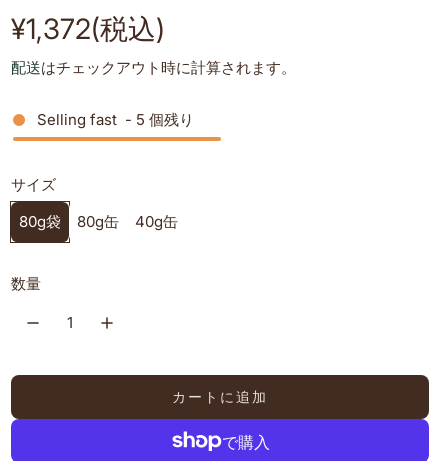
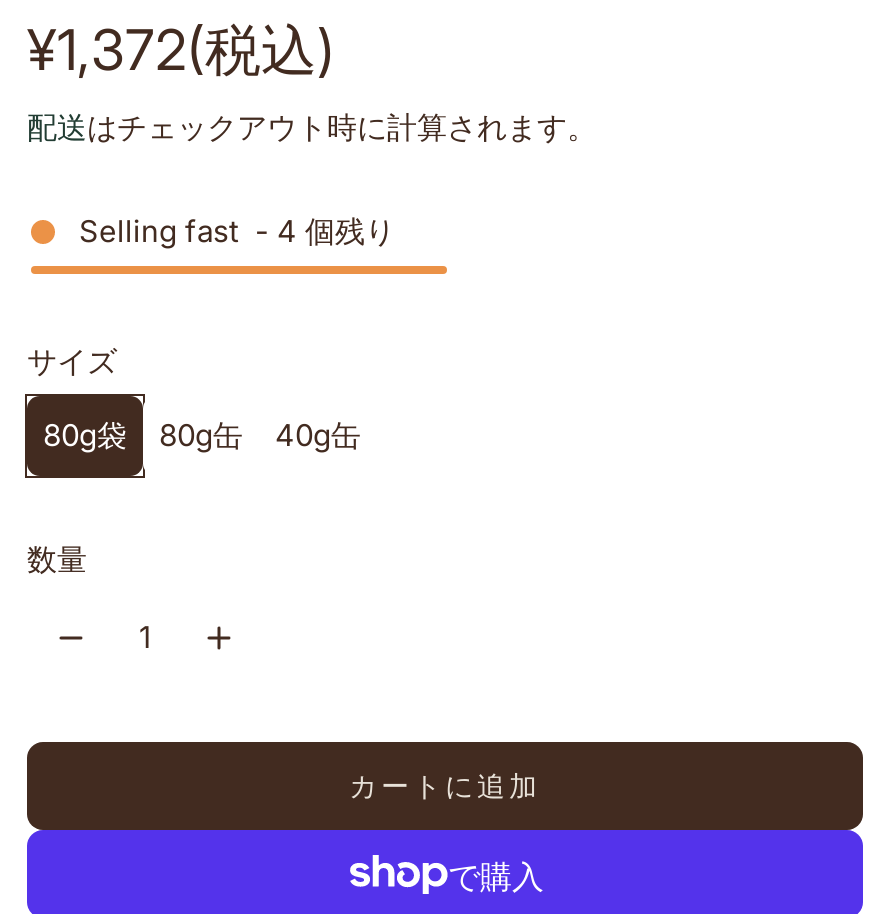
- Selling fast - 5個残り
+ Selling fast - 4個残り
